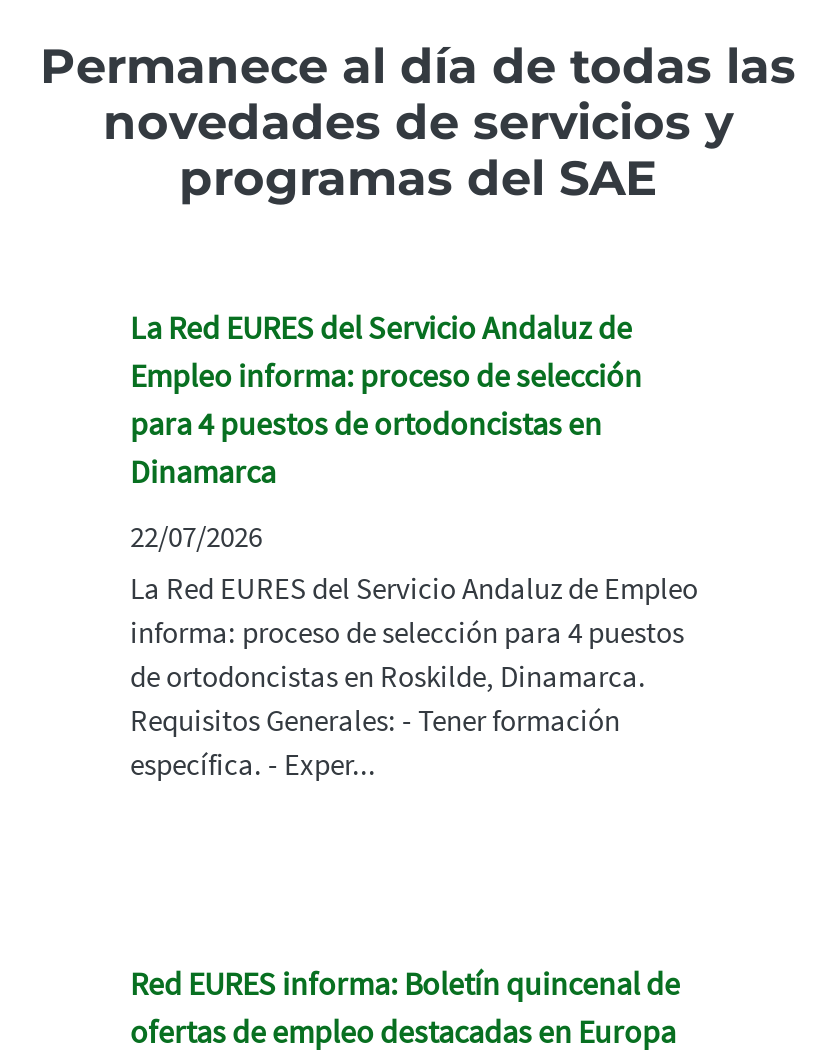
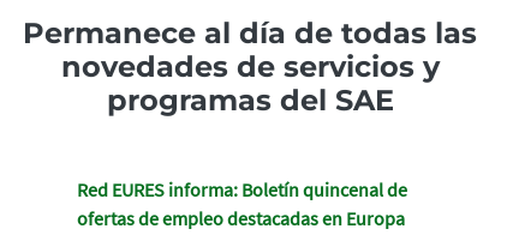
- La Red EURES del Servicio Andaluz de
- Empleo informa: proceso de selección
- para 4 puestos de ortodoncistas en
- Dinamarca
- 22/07/2026
- La Red EURES del Servicio Andaluz de Empleo
- informa: proceso de selección para 4 puestos
- de ortodoncistas en Roskilde, Dinamarca.
- Requisitos Generales: - Tener formación
- específica. - Exper...
